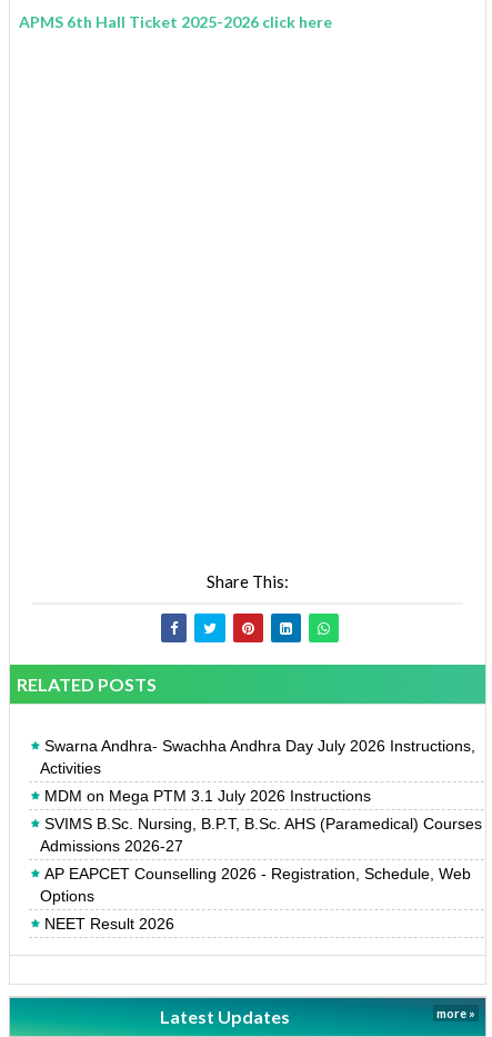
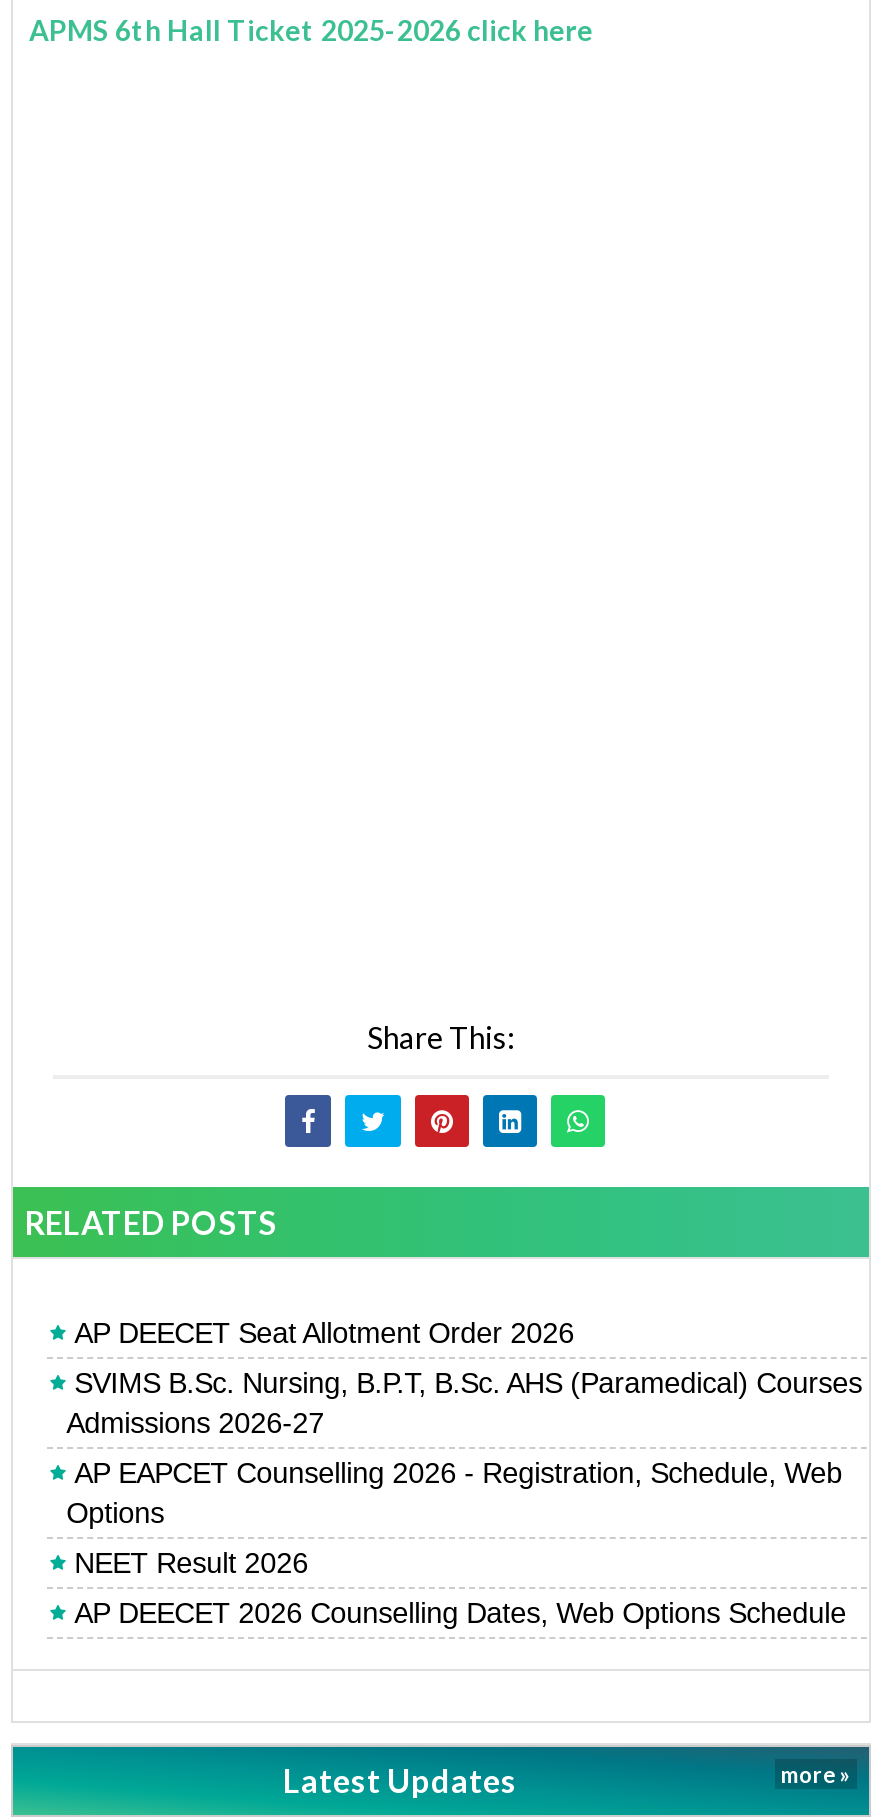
- Swarna Andhra- Swachha Andhra Day July 2026 Instructions,
- Activities
- MDM on Mega PTM 3.1 July 2026 Instructions
+ AP DEECET Seat Allotment Order 2026

moved up: SVIMS B.Sc. Nursing, B.P.T, B.Sc. AHS (Paramedical) Courses | Admissions 2026-27 | AP EAPCET Counselling 2026 - Registration, Schedule, Web | Options | NEET Result 2026

+ AP DEECET 2026 Counselling Dates, Web Options Schedule
